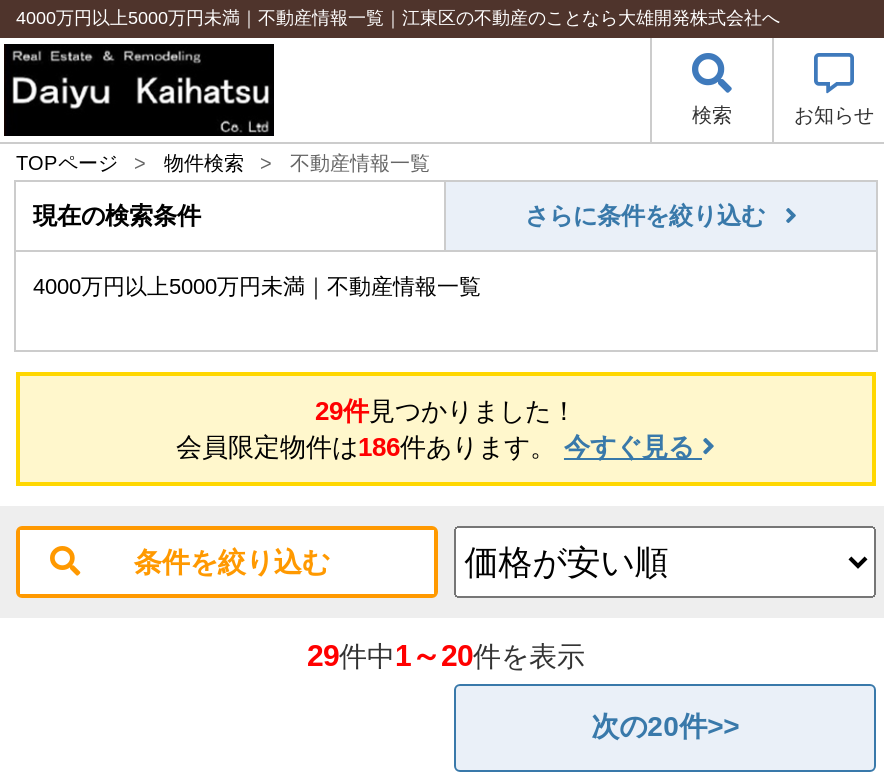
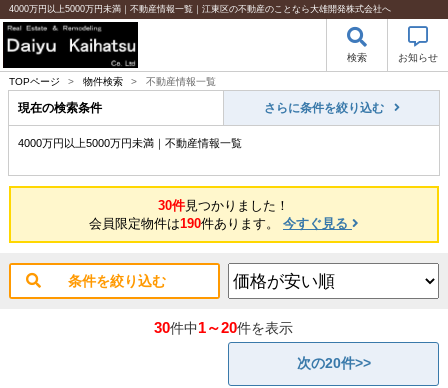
- 29件見つかりました！
+ 30件見つかりました！

- 会員限定物件は186件あります。今すぐ見る
+ 会員限定物件は190件あります。今すぐ見る

- 29件中1～20件を表示
+ 30件中1～20件を表示
